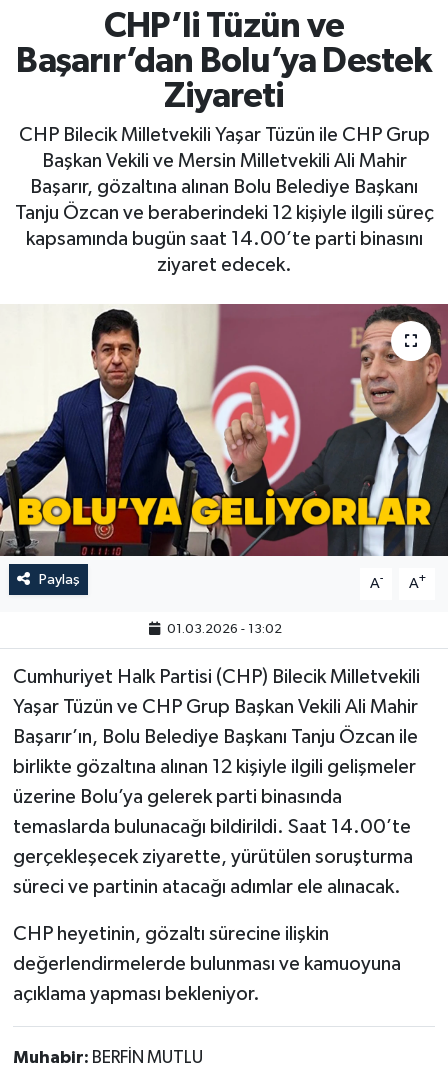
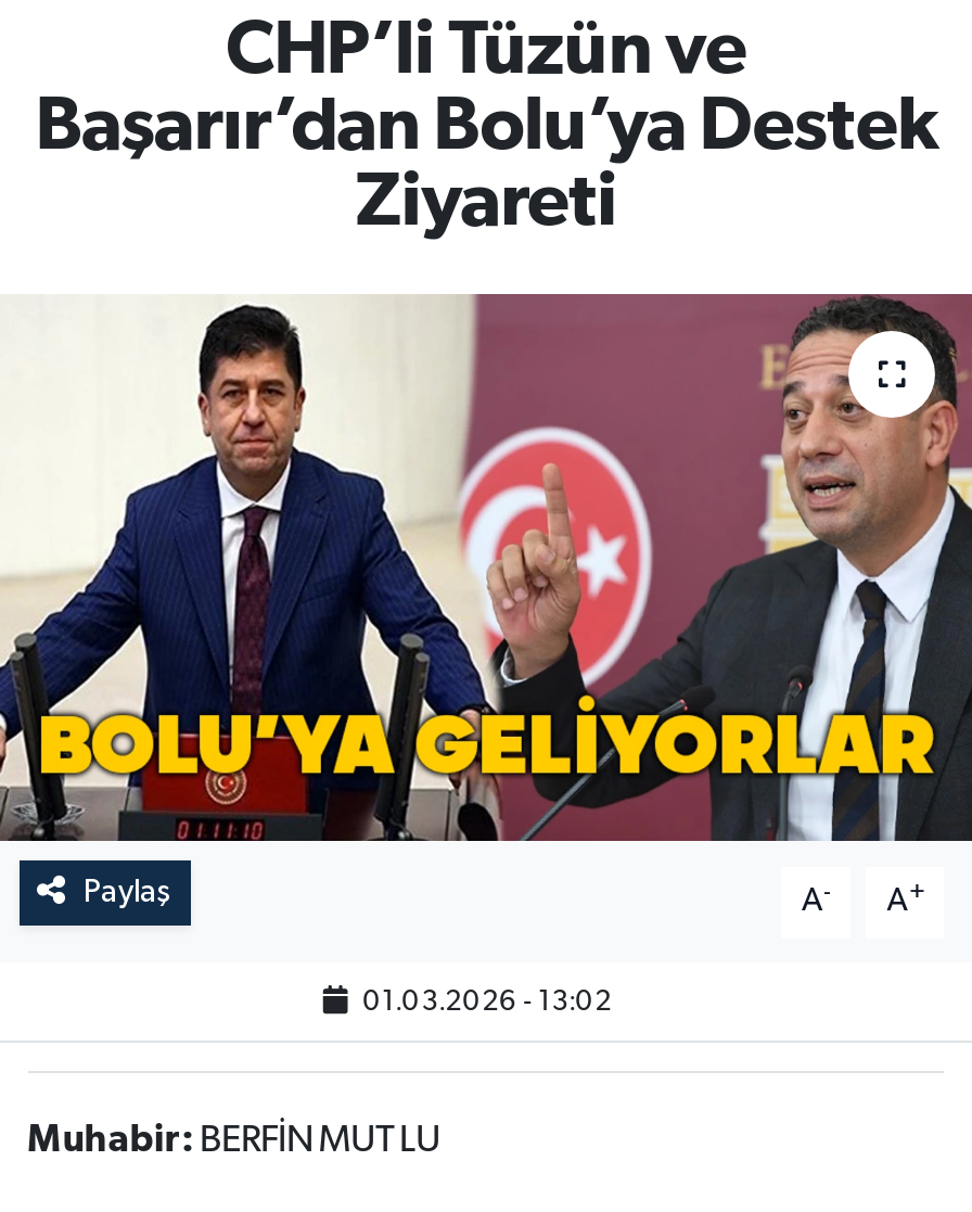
- CHP Bilecik Milletvekili Yaşar Tüzün ile CHP Grup
- Başkan Vekili ve Mersin Milletvekili Ali Mahir
- Başarır, gözaltına alınan Bolu Belediye Başkanı
- Tanju Özcan ve beraberindeki 12 kişiyle ilgili süreç
- kapsamında bugün saat 14.00’te parti binasını
- ziyaret edecek.

- Cumhuriyet Halk Partisi (CHP) Bilecik Milletvekili
- Yaşar Tüzün ve CHP Grup Başkan Vekili Ali Mahir
- Başarır’ın, Bolu Belediye Başkanı Tanju Özcan ile
- birlikte gözaltına alınan 12 kişiyle ilgili gelişmeler
- üzerine Bolu’ya gelerek parti binasında
- temaslarda bulunacağı bildirildi. Saat 14.00’te
- gerçekleşecek ziyarette, yürütülen soruşturma
- süreci ve partinin atacağı adımlar ele alınacak.
- CHP heyetinin, gözaltı sürecine ilişkin
- değerlendirmelerde bulunması ve kamuoyuna
- açıklama yapması bekleniyor.
